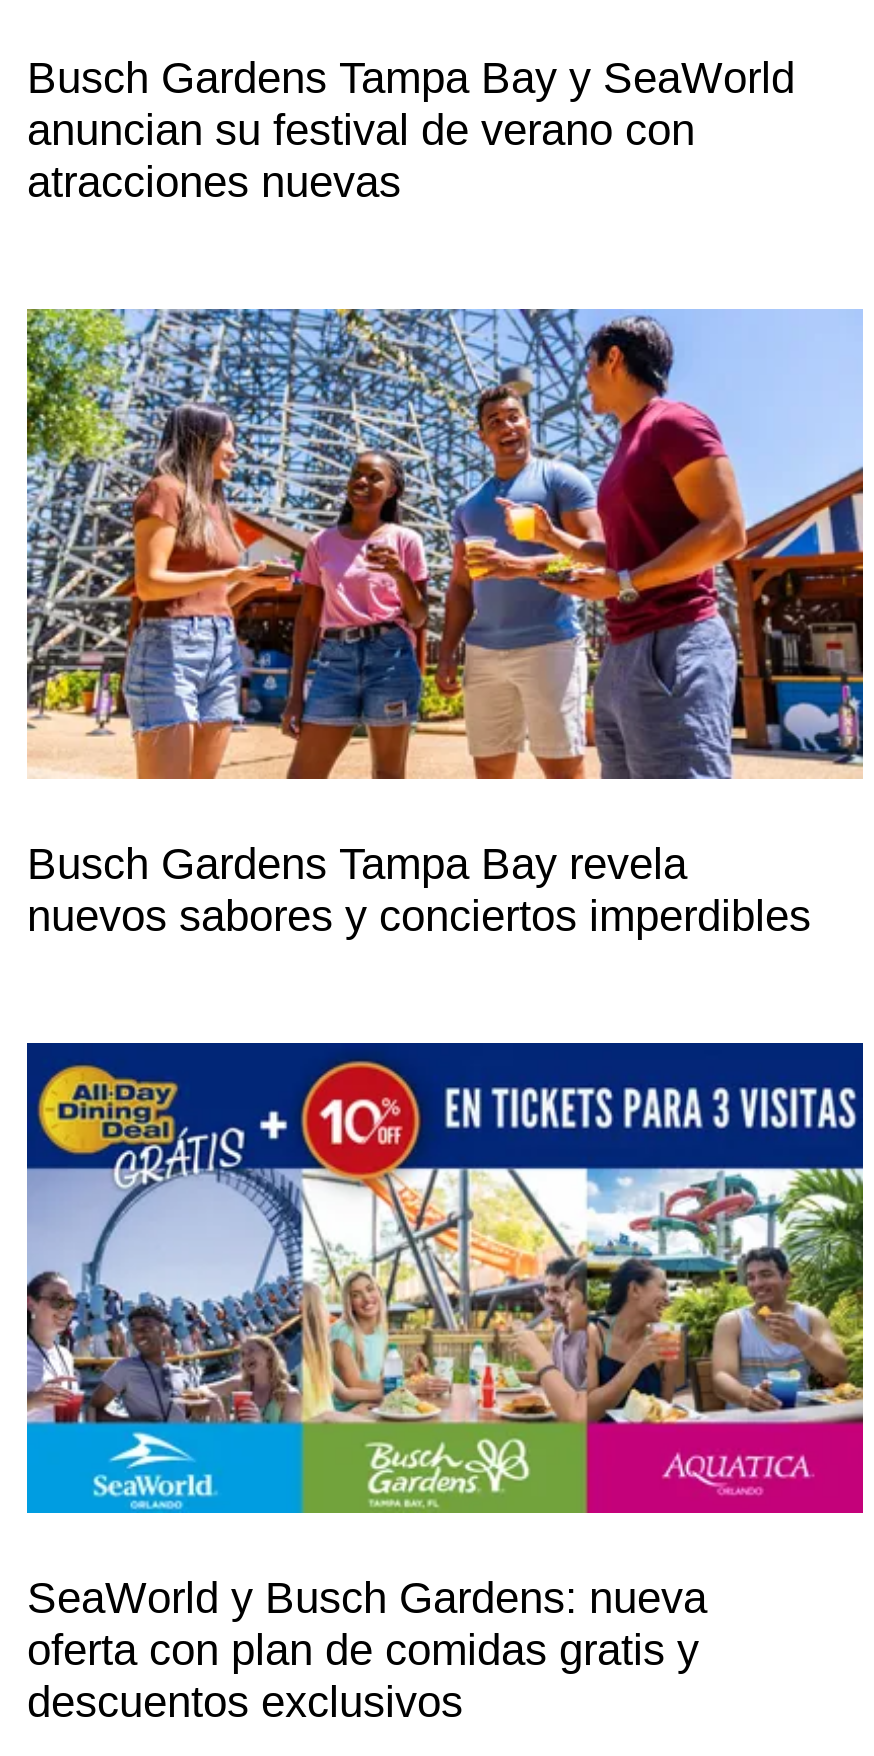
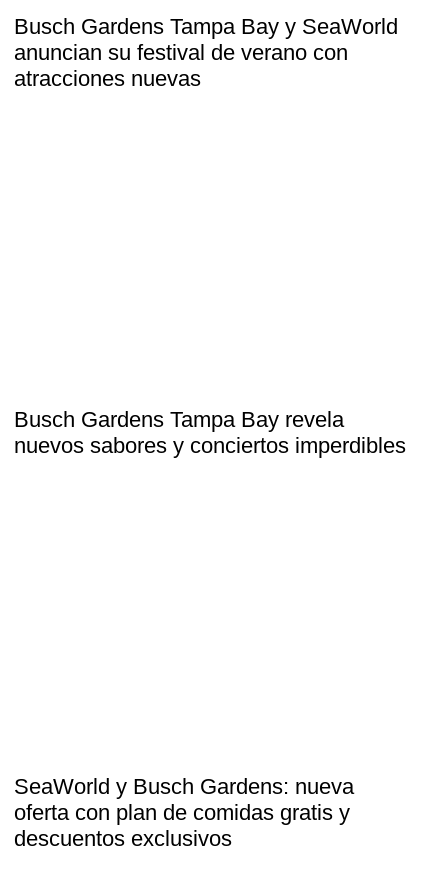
- [image]

- [image]
